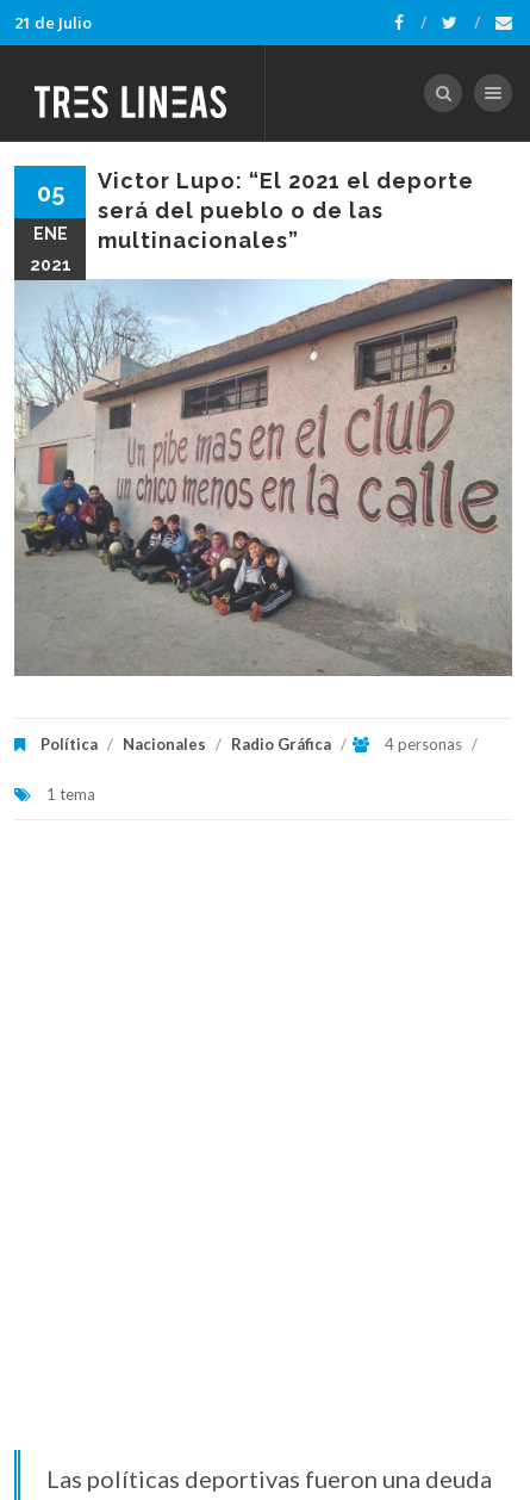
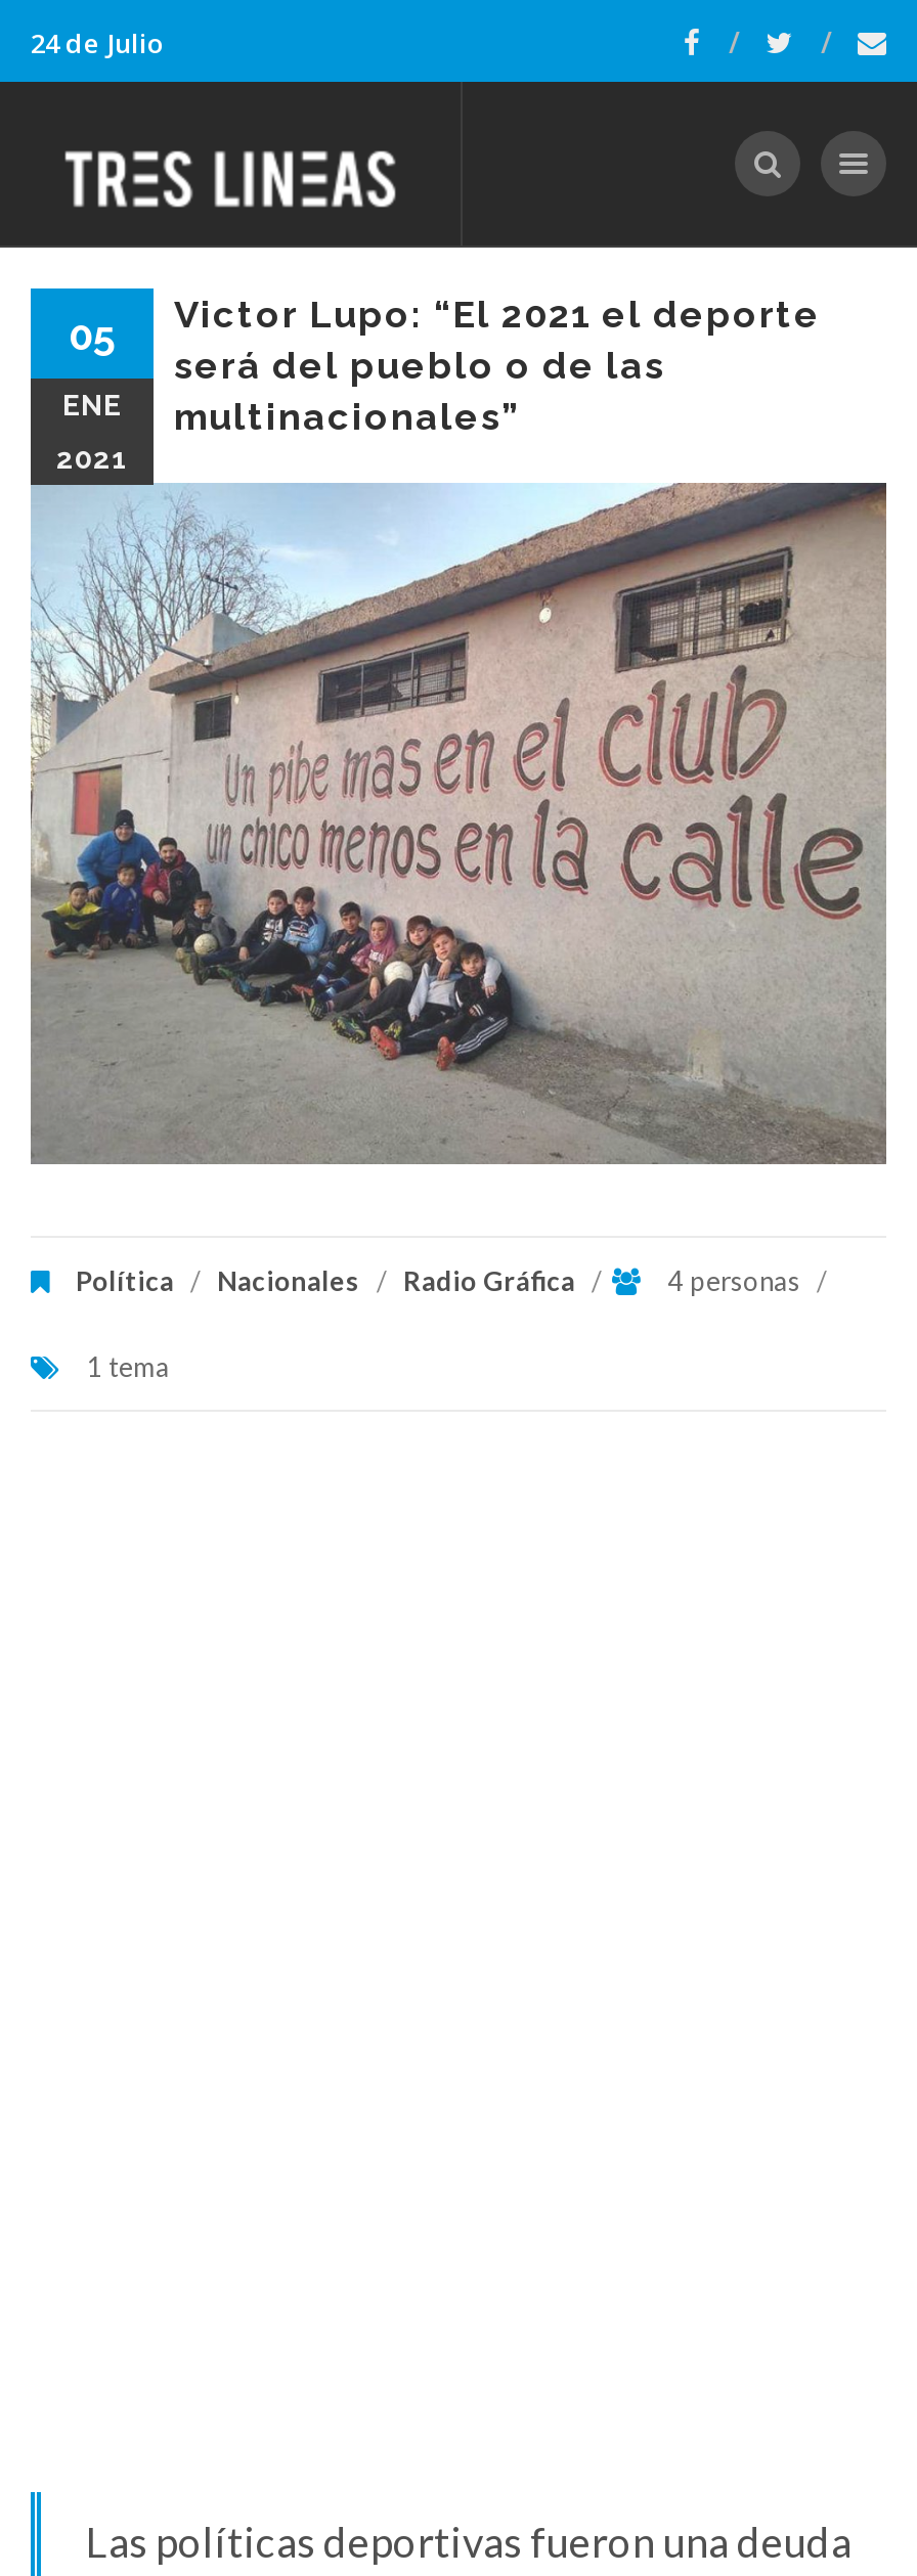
- 21 de Julio
+ 24 de Julio
